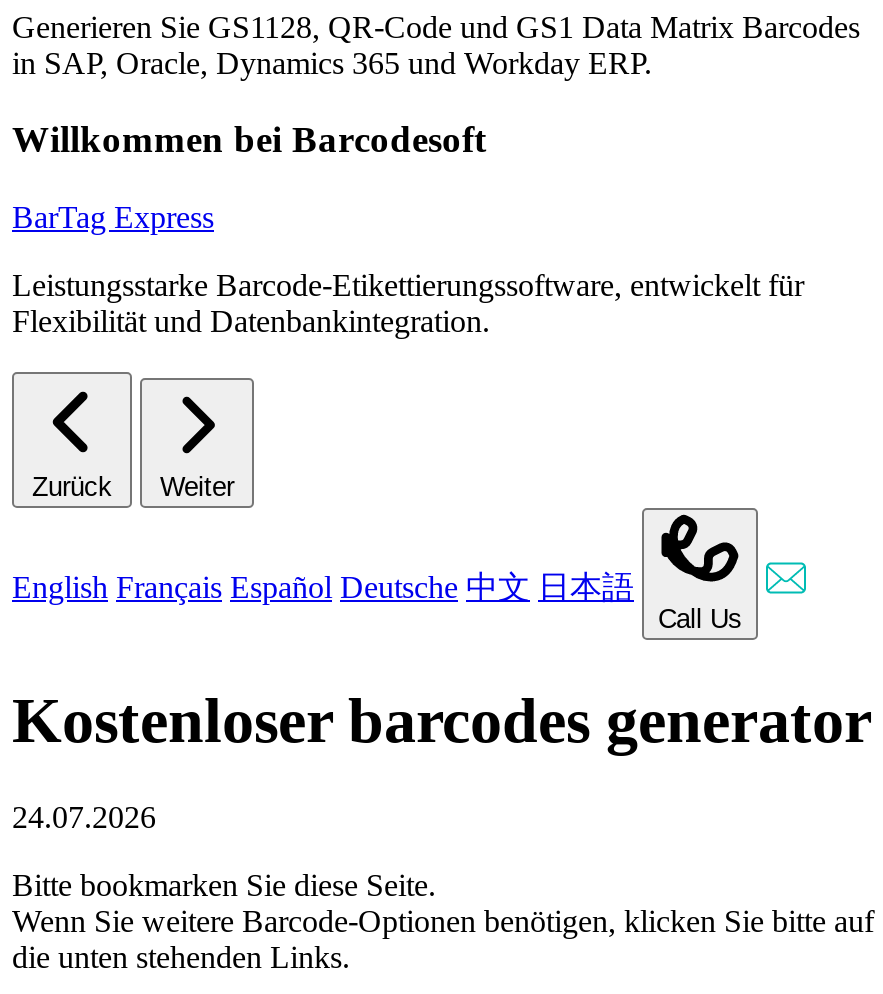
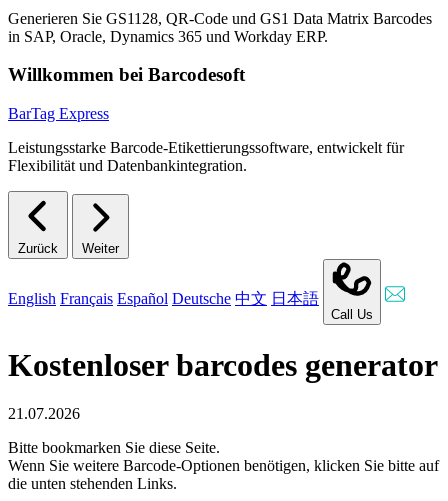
- 24.07.2026
+ 21.07.2026
